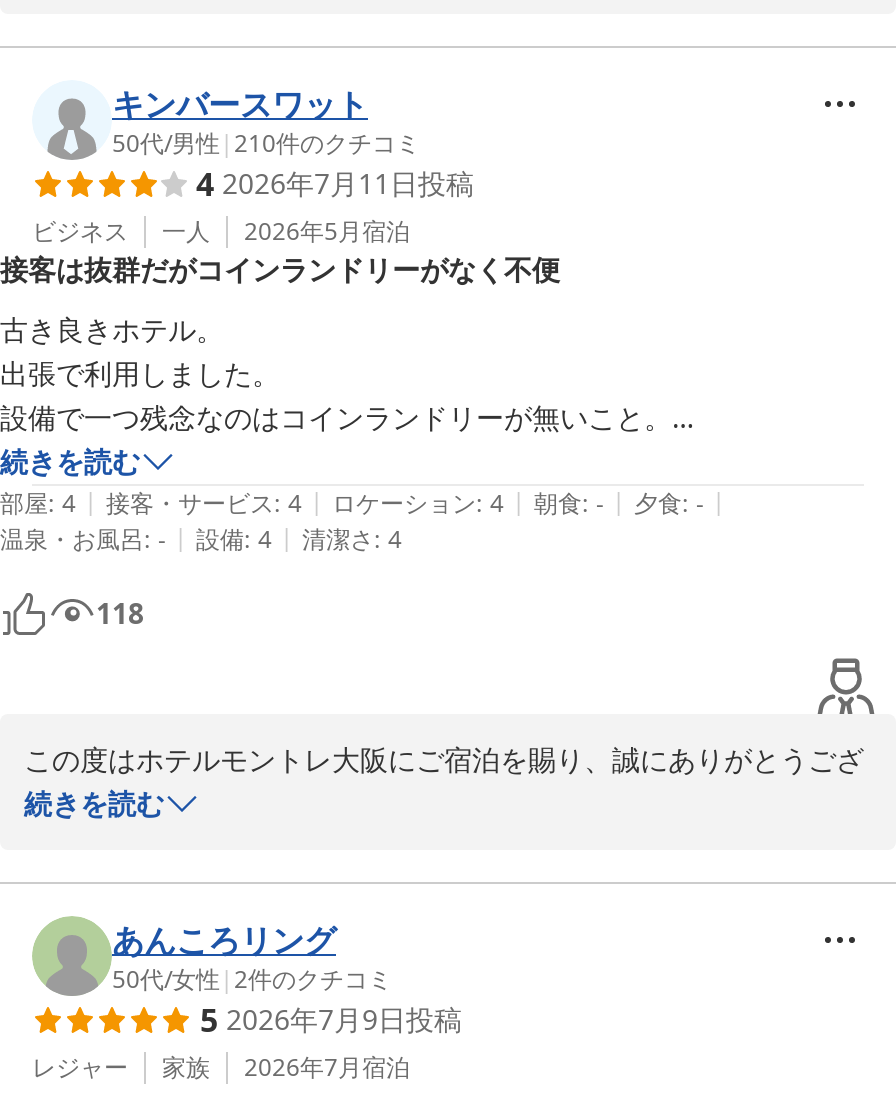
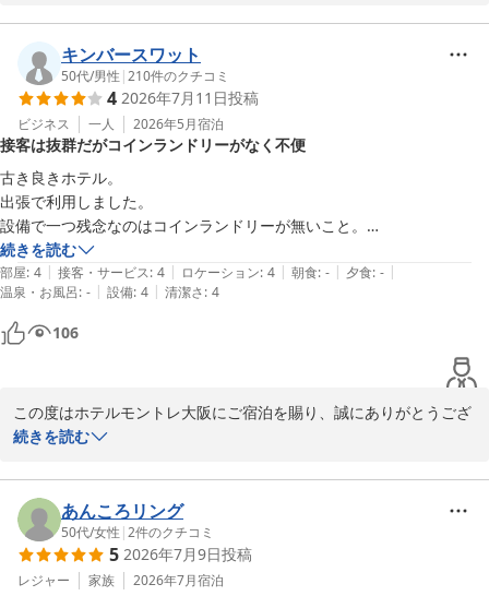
- 118
+ 106
